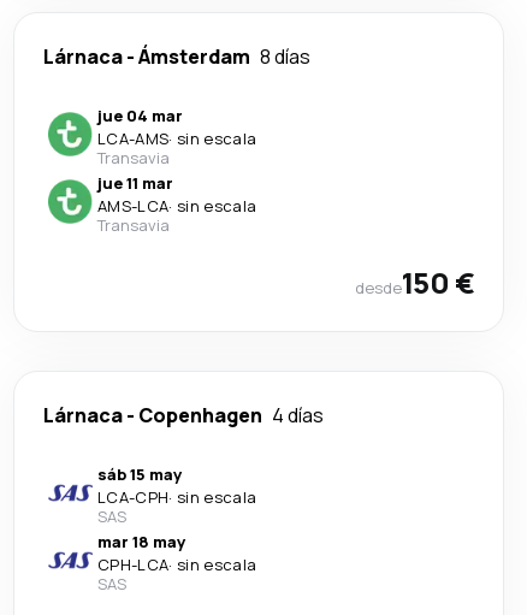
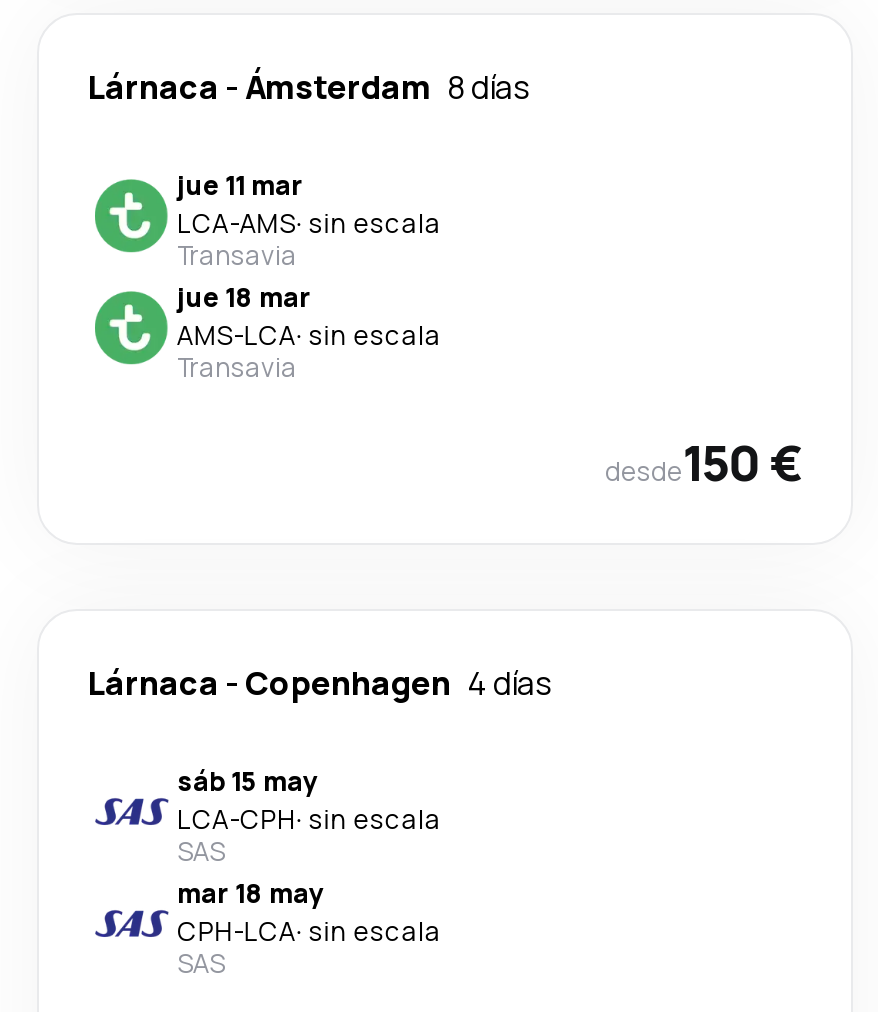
- jue 04 mar
+ jue 11 mar

- jue 11 mar
+ jue 18 mar
